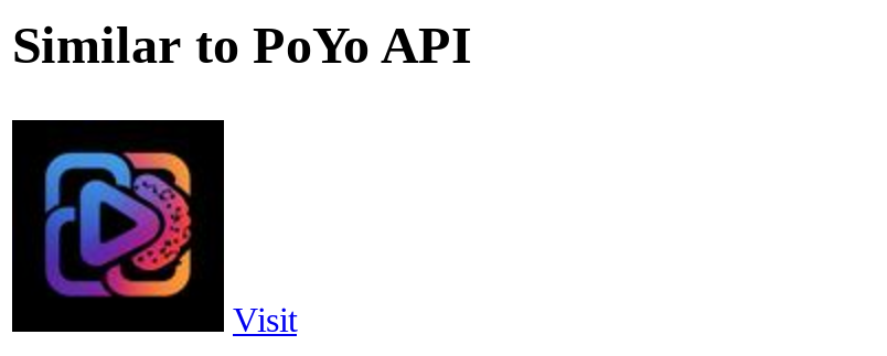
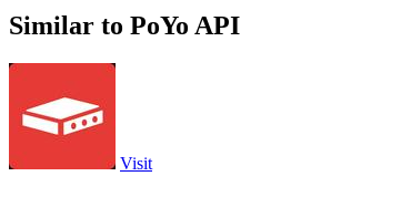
- [image]
+ [image]
